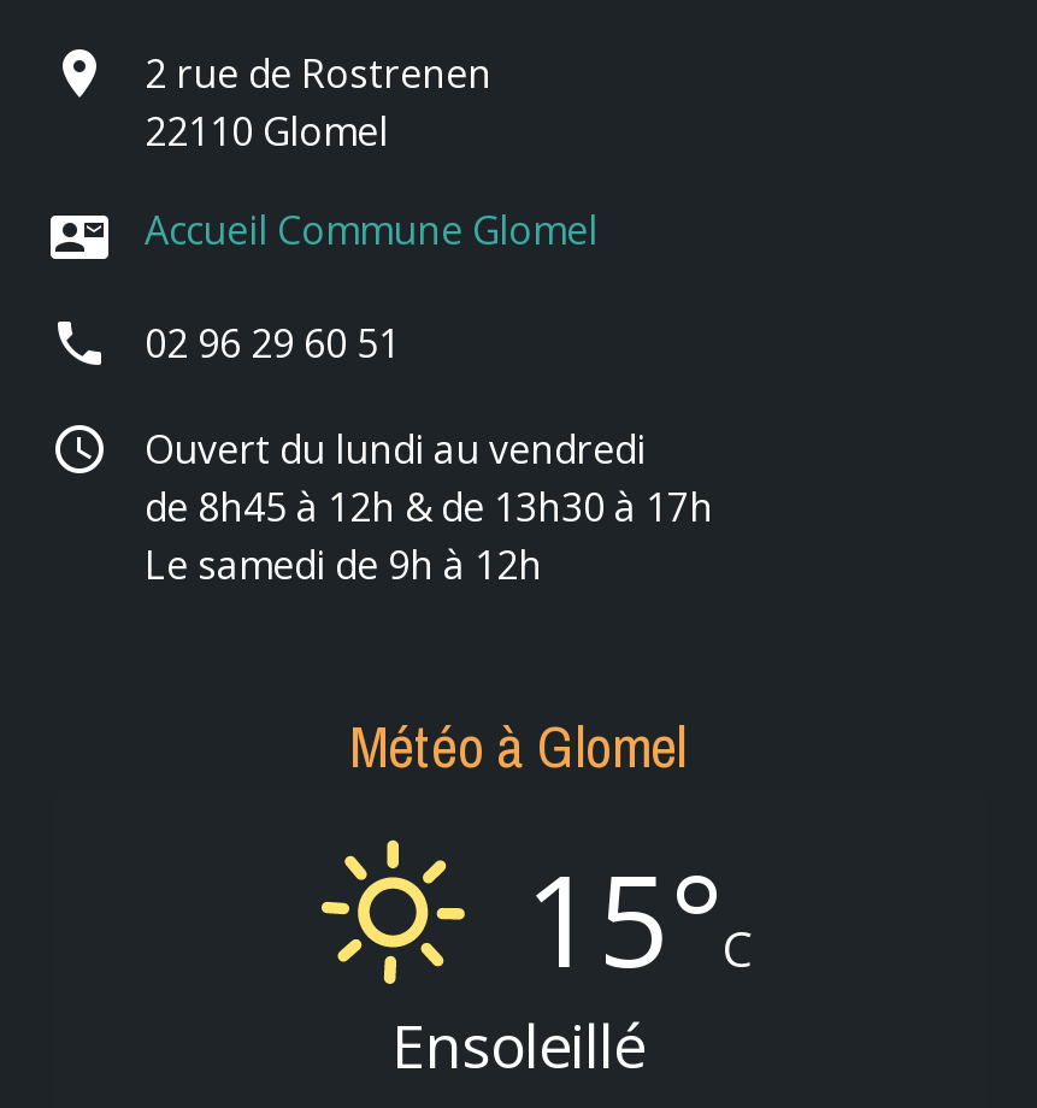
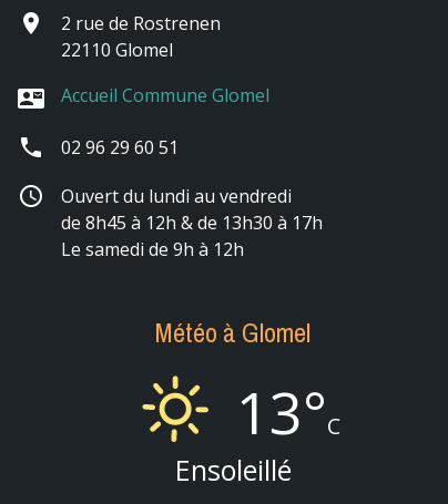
- 15°C
+ 13°C
